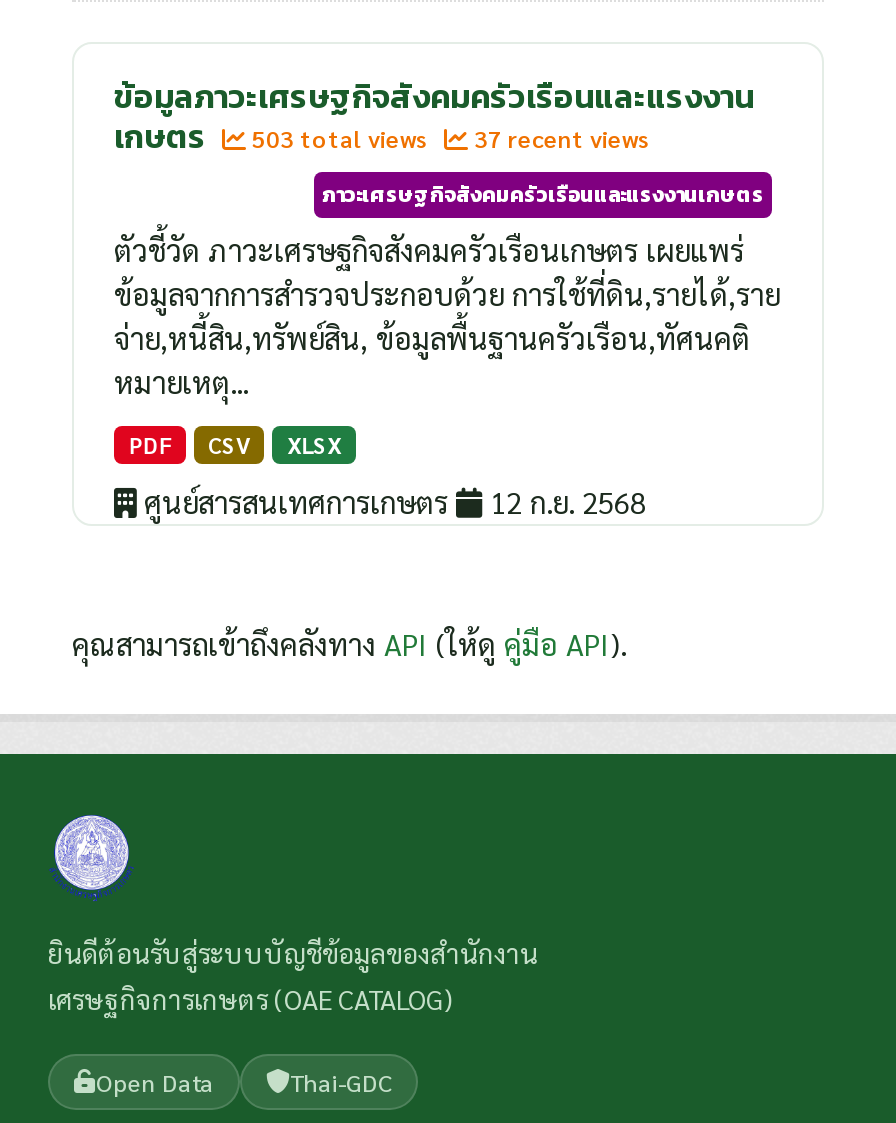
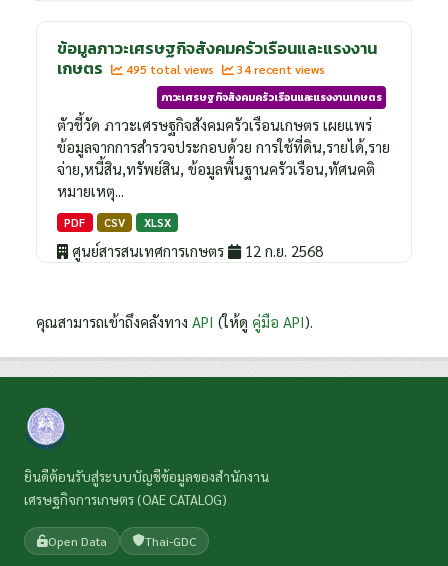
- 503 total views
+ 495 total views

- 37 recent views
+ 34 recent views
